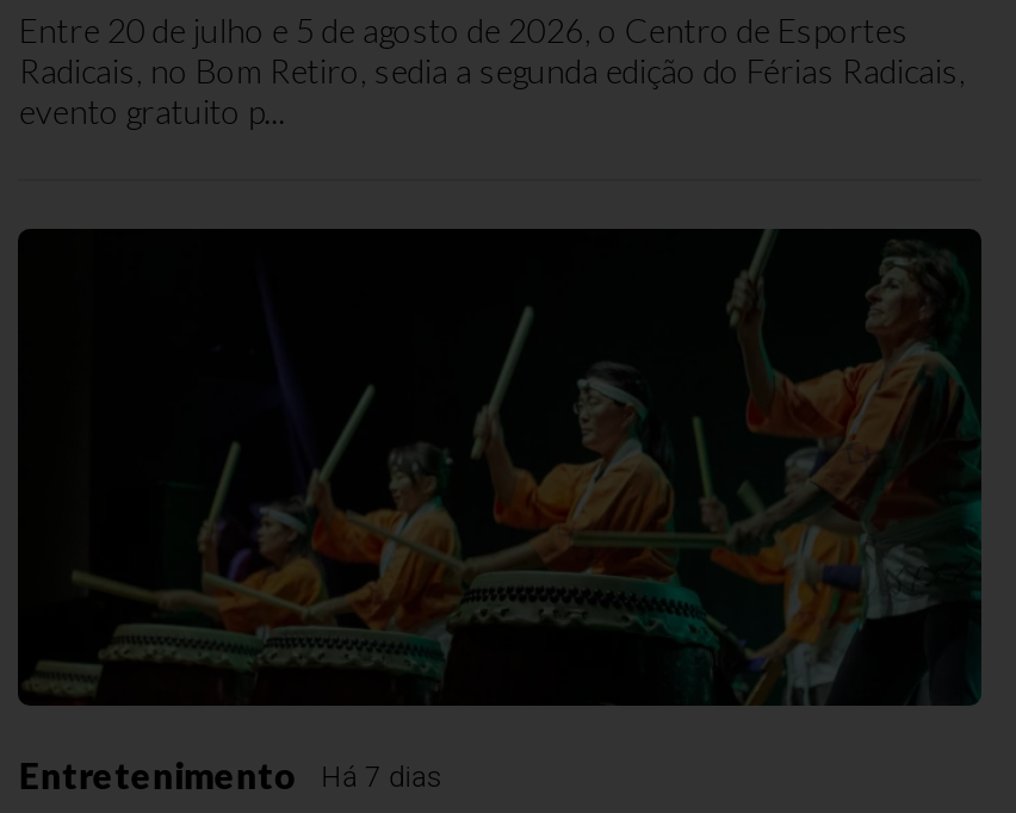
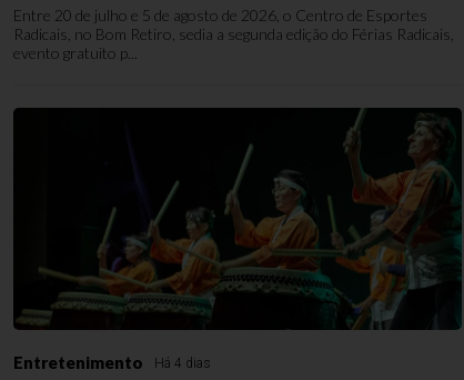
- Entretenimento Há 7 dias
+ Entretenimento Há 4 dias
